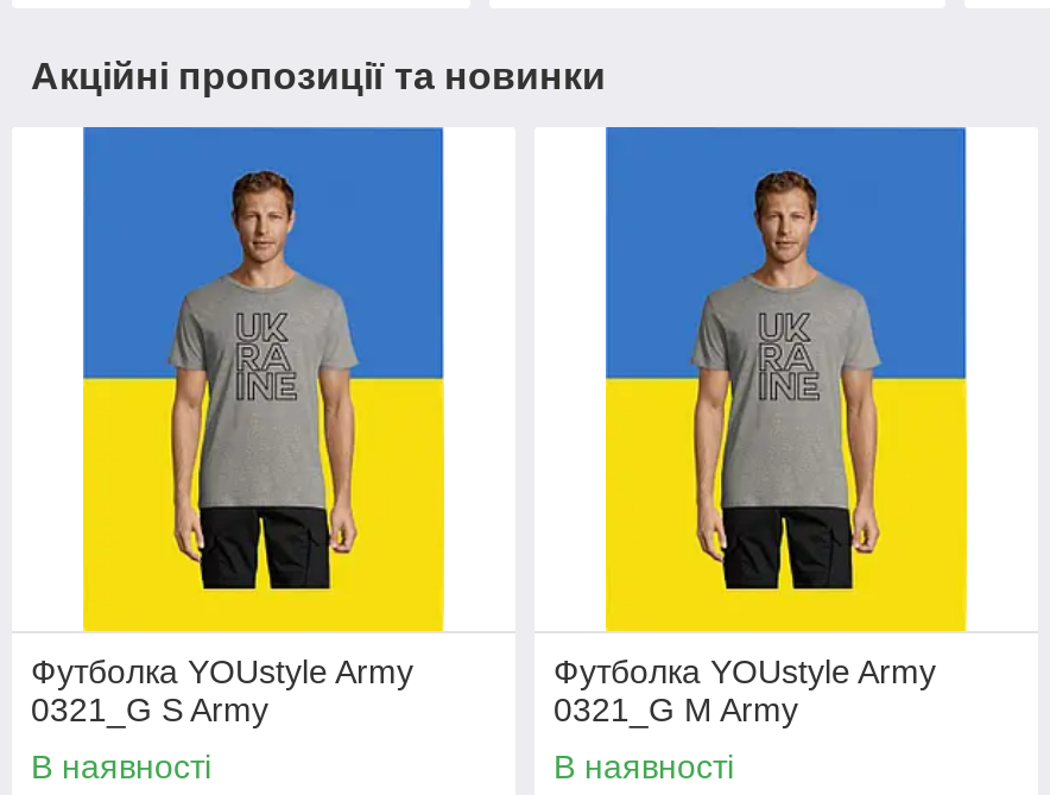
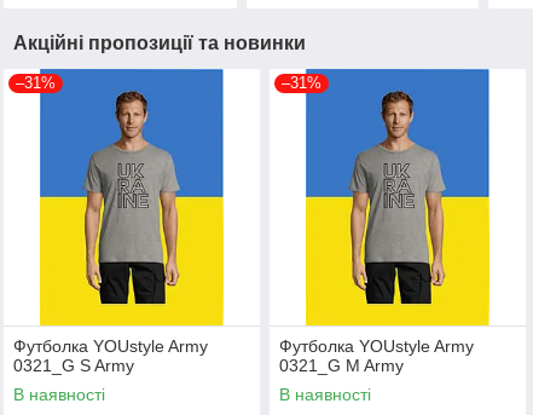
+ –31%

+ –31%
